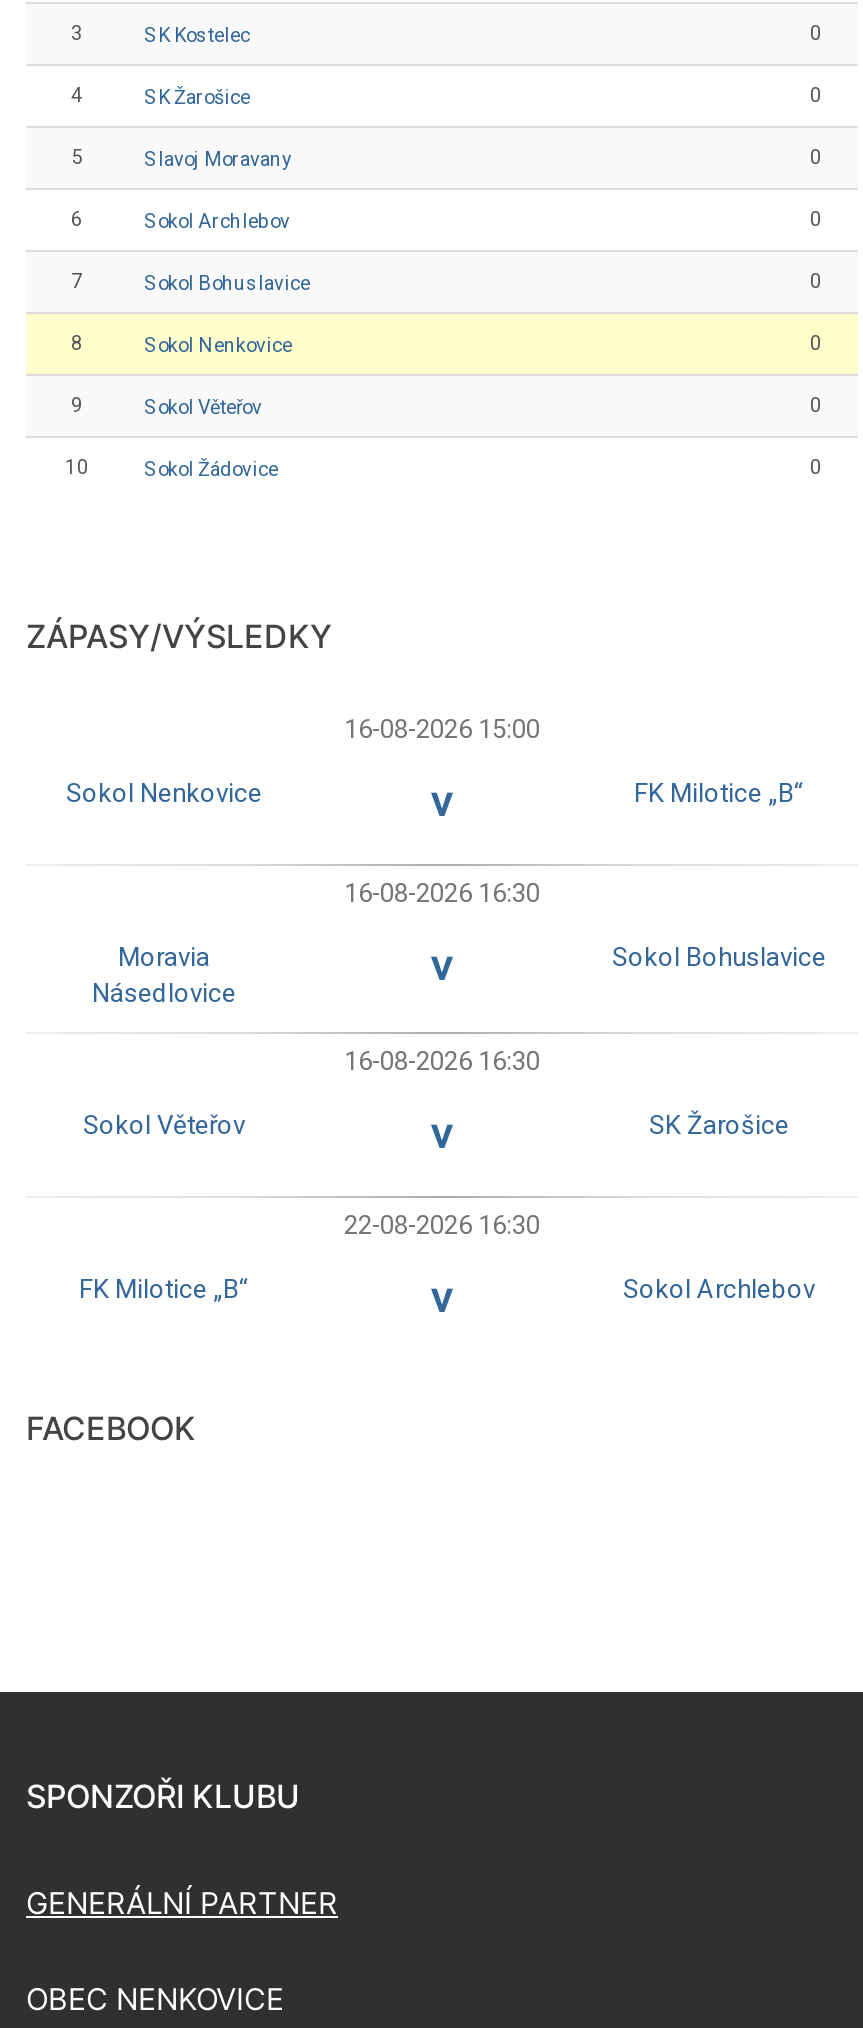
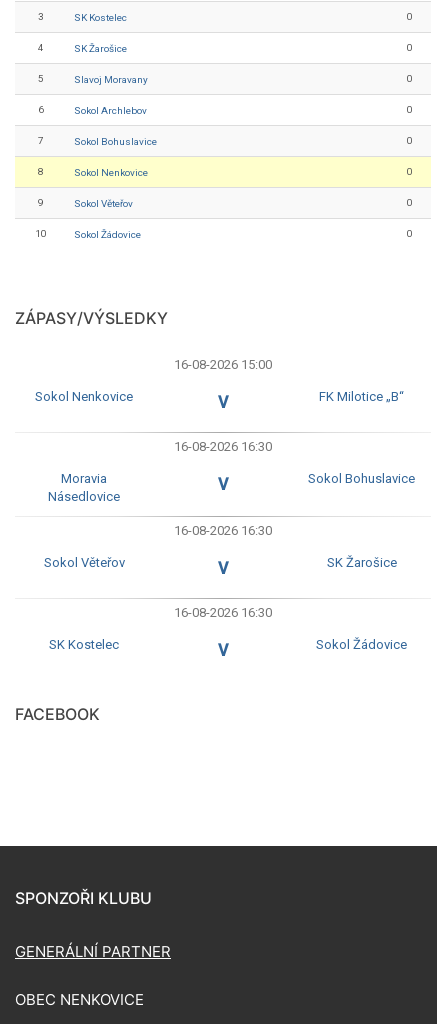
- 22-08-2026 16:30
+ 16-08-2026 16:30

- FK Milotice „B“
+ SK Kostelec

- Sokol Archlebov
+ Sokol Žádovice
